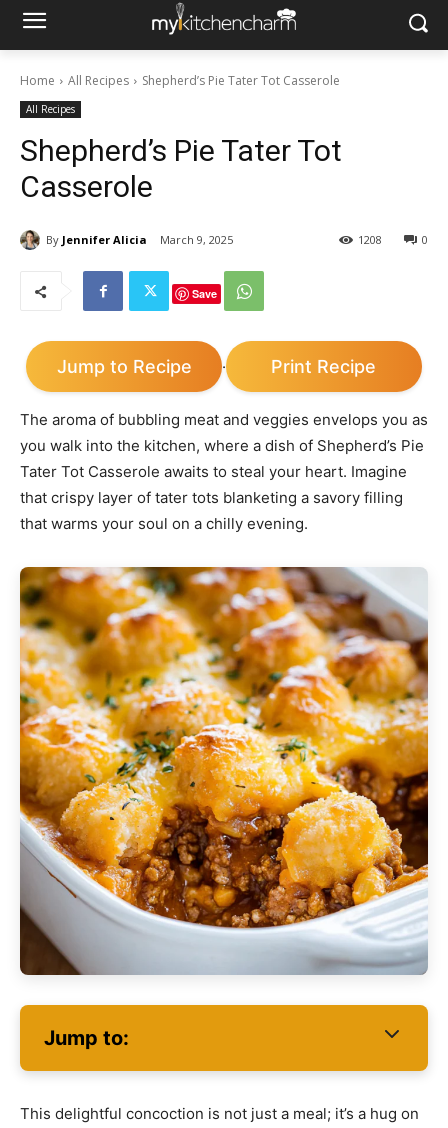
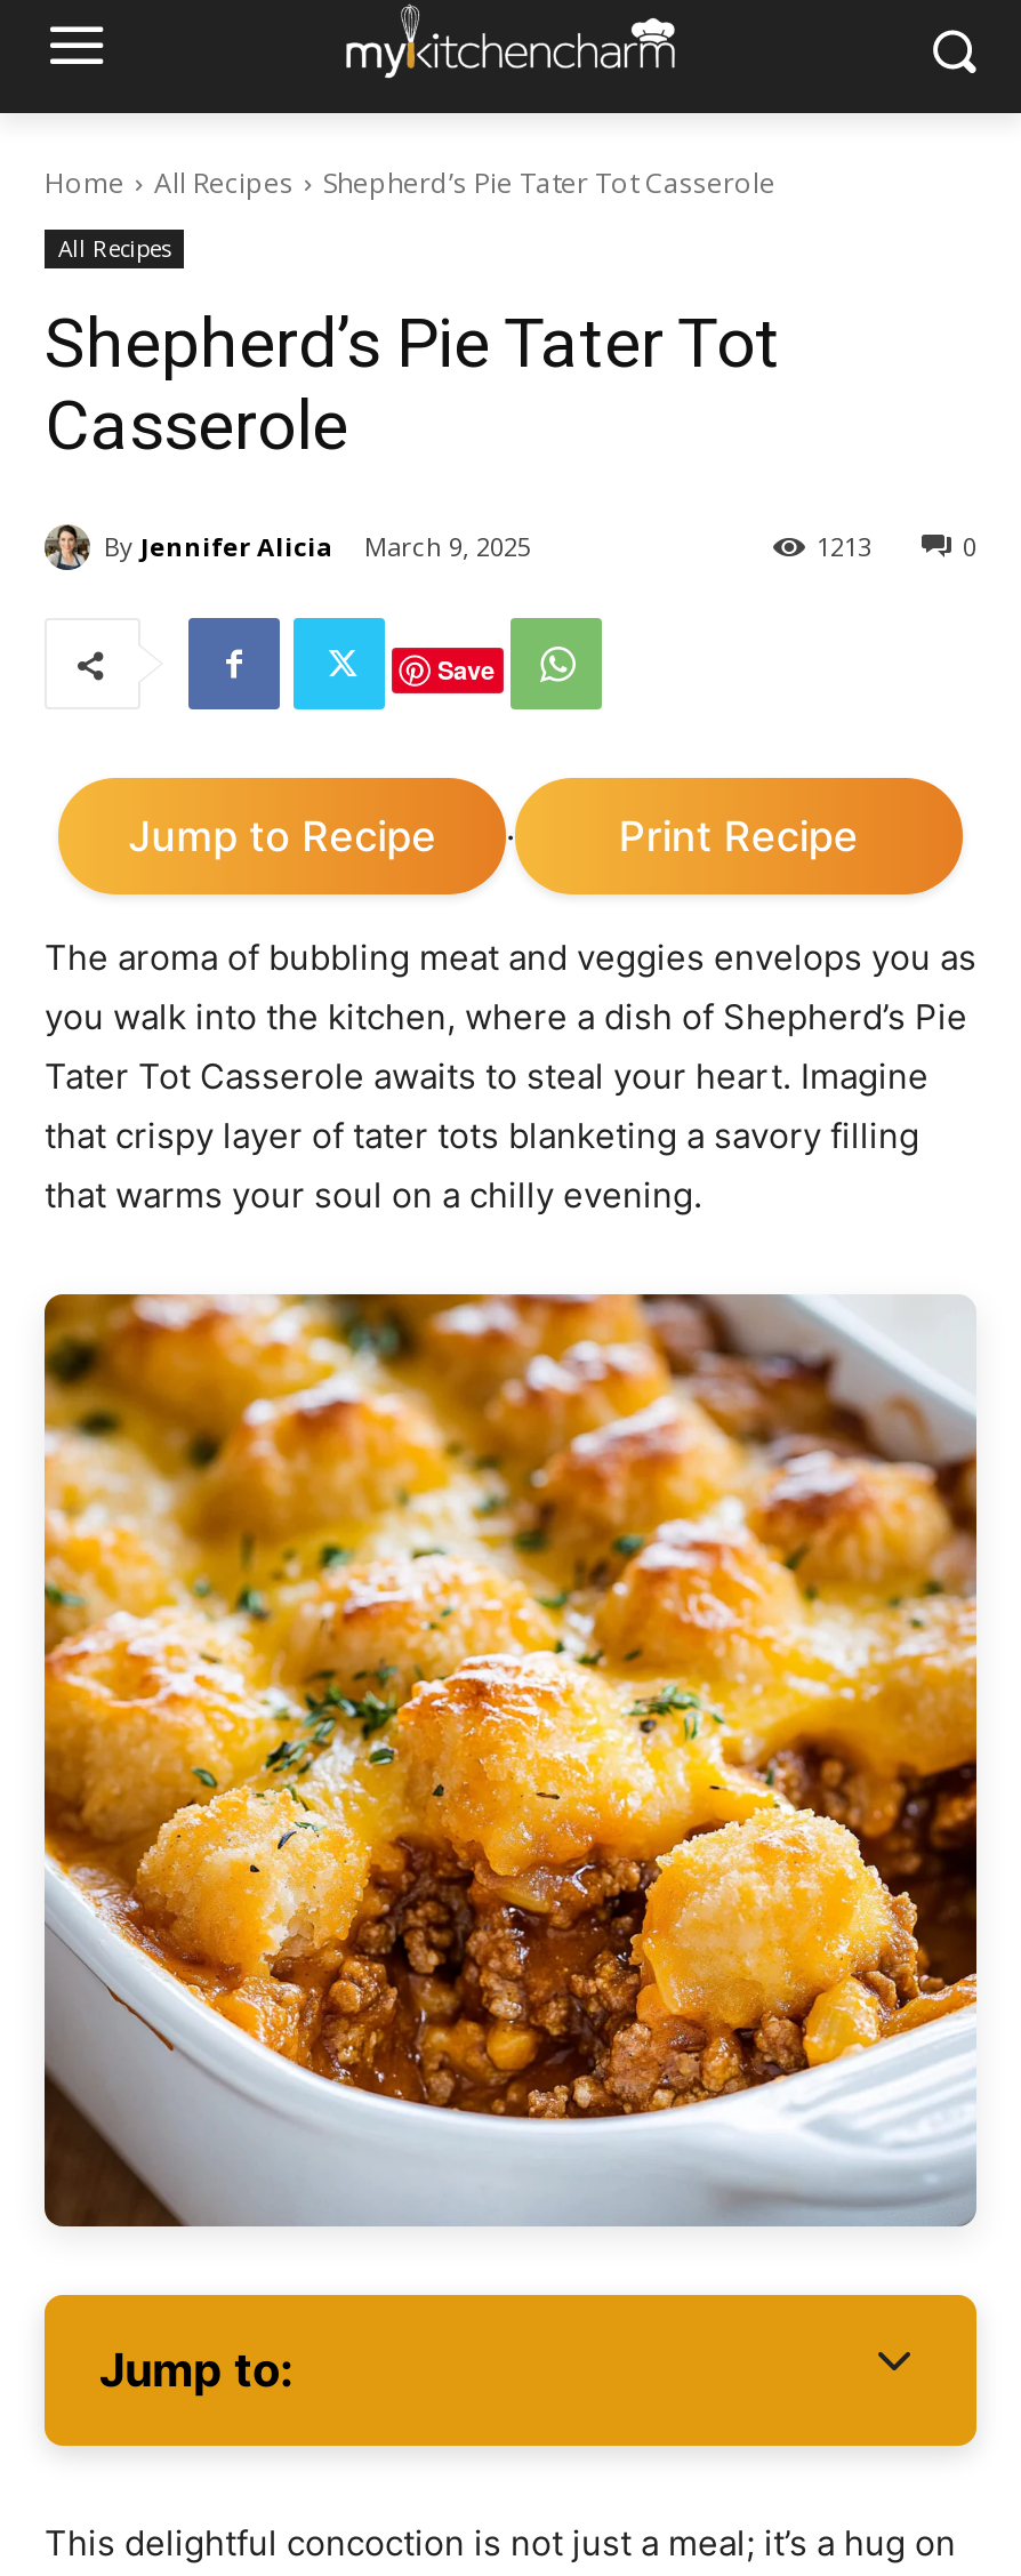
- 1208
+ 1213
